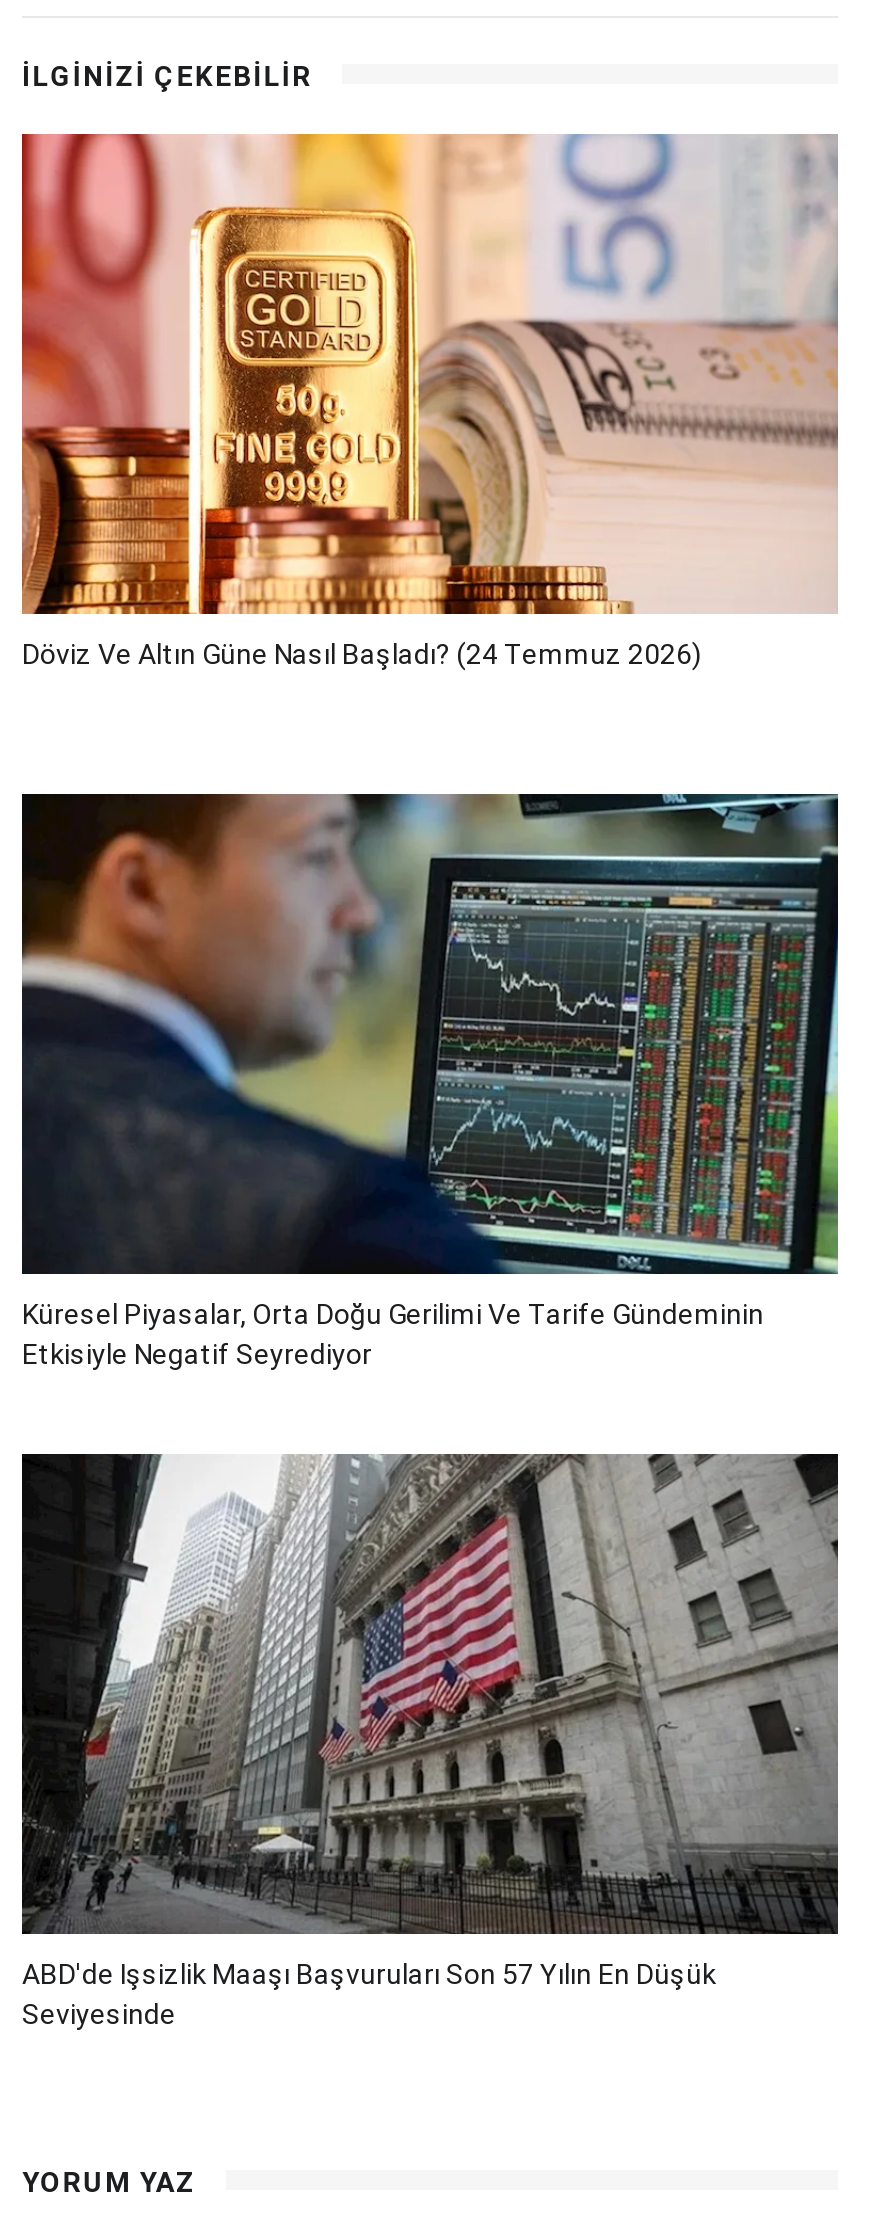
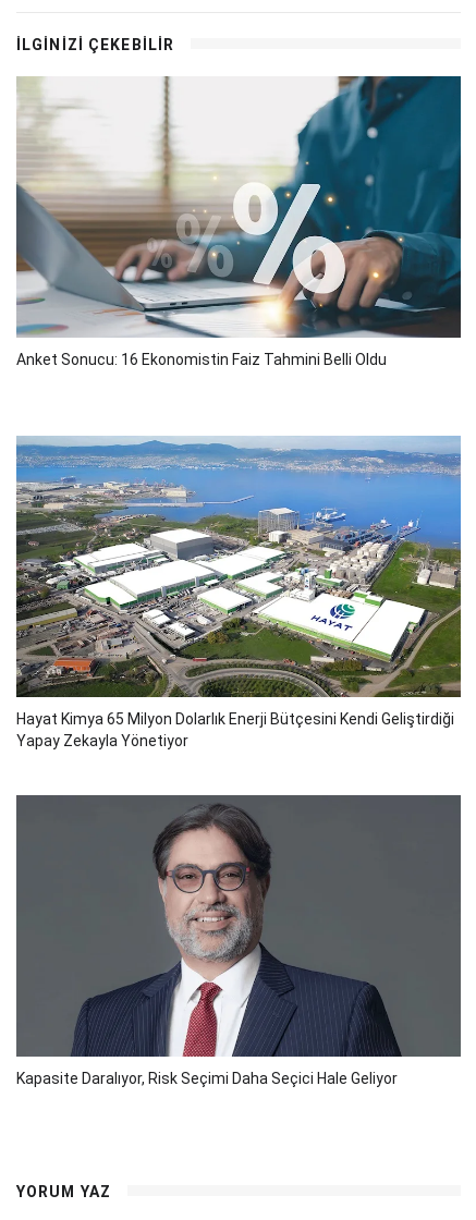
- [image]
- Döviz Ve Altın Güne Nasıl Başladı? (24 Temmuz 2026)
+ [image]
+ Anket Sonucu: 16 Ekonomistin Faiz Tahmini Belli Oldu

- [image]
- Küresel Piyasalar, Orta Doğu Gerilimi Ve Tarife Gündeminin
- Etkisiyle Negatif Seyrediyor
+ [image]
+ Hayat Kimya 65 Milyon Dolarlık Enerji Bütçesini Kendi Geliştirdiği
+ Yapay Zekayla Yönetiyor

- [image]
- ABD'de Işsizlik Maaşı Başvuruları Son 57 Yılın En Düşük
- Seviyesinde
+ [image]
+ Kapasite Daralıyor, Risk Seçimi Daha Seçici Hale Geliyor
